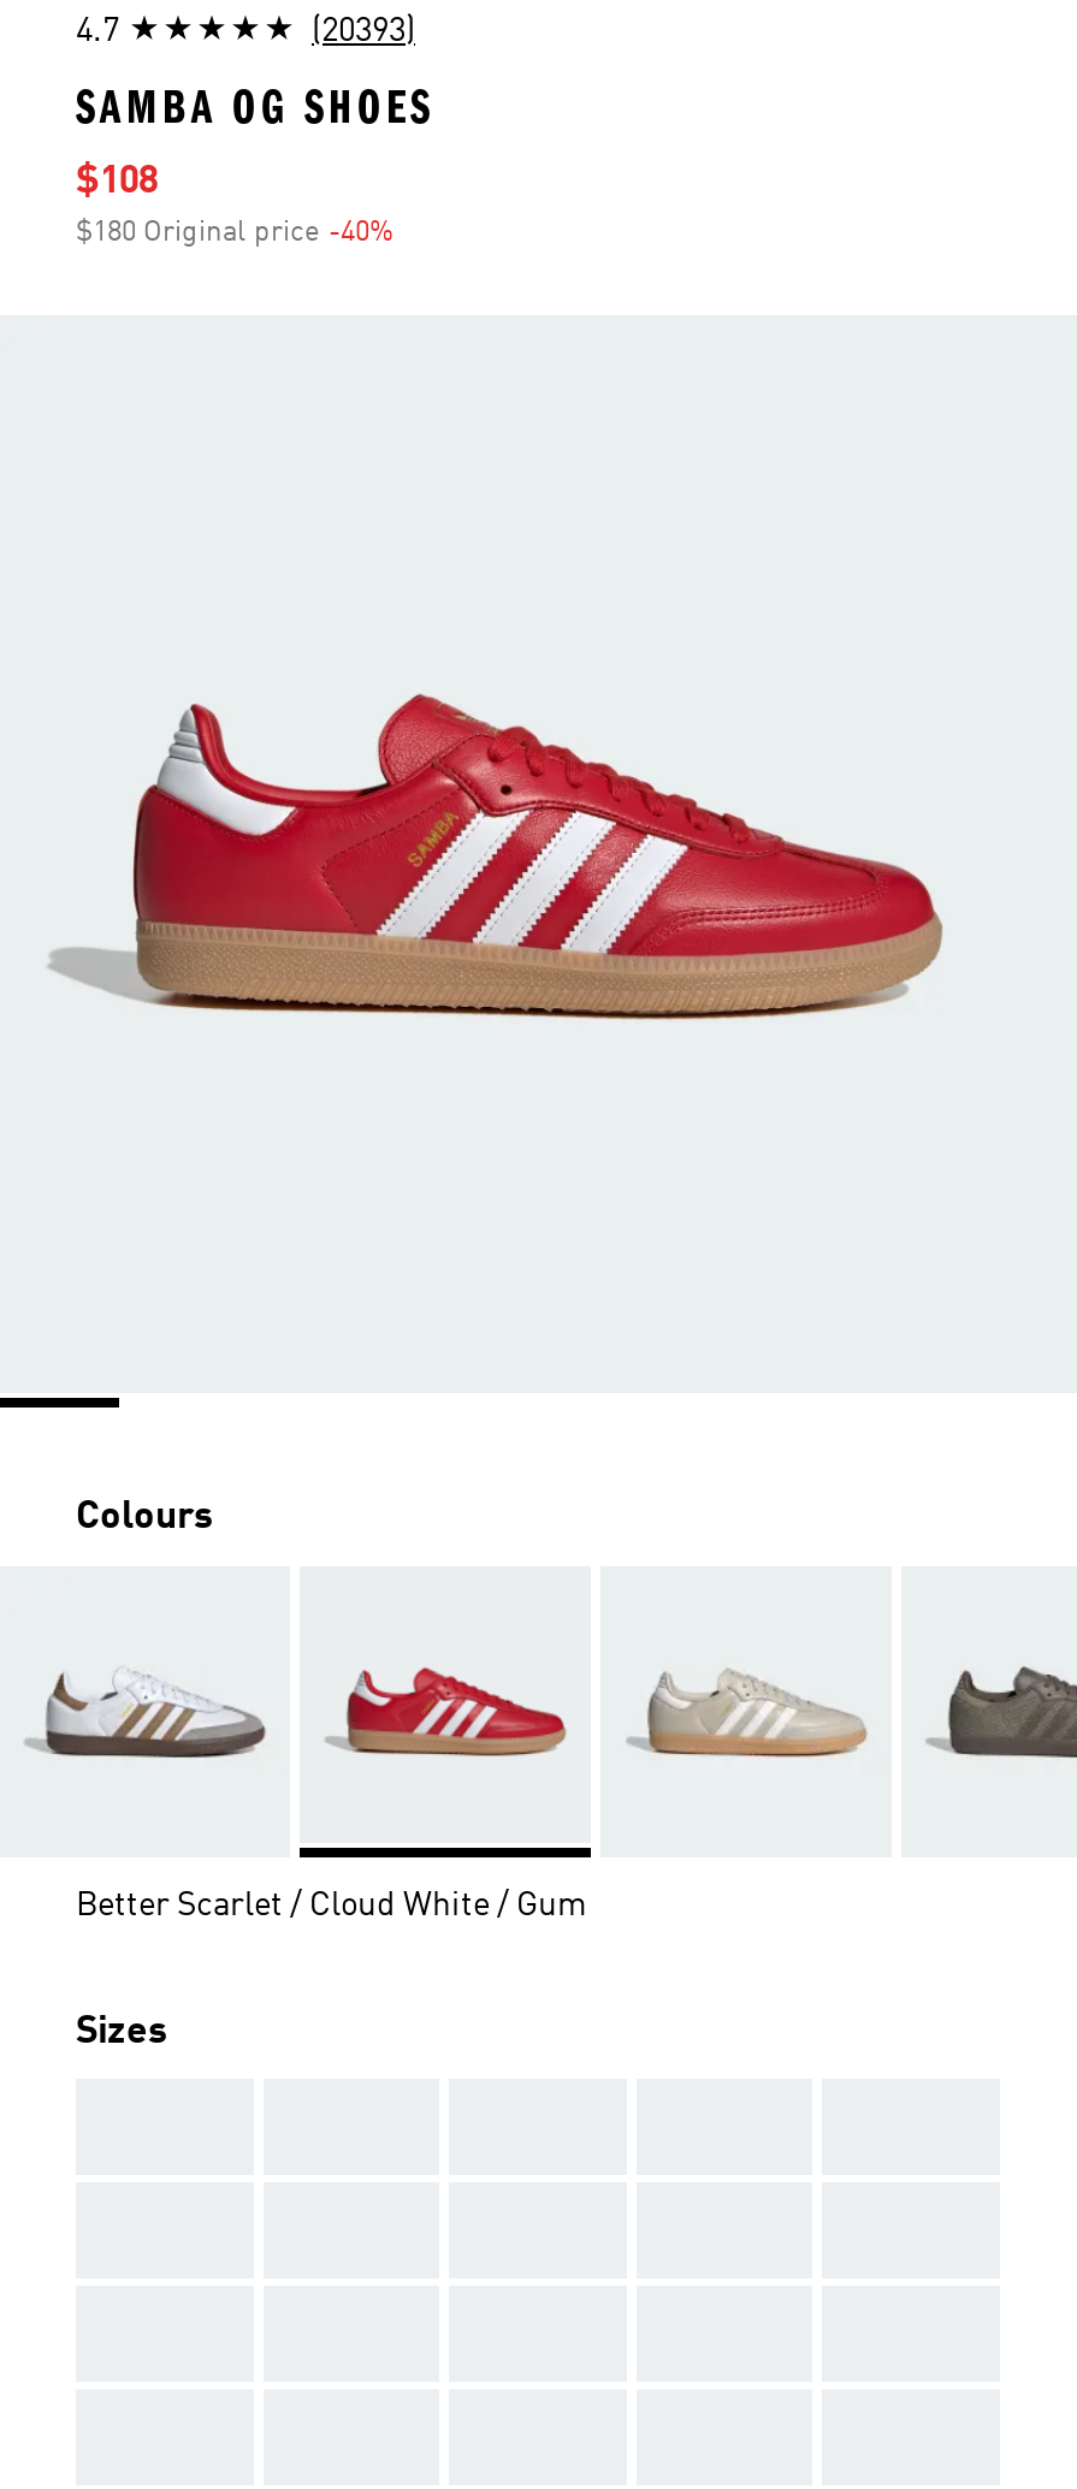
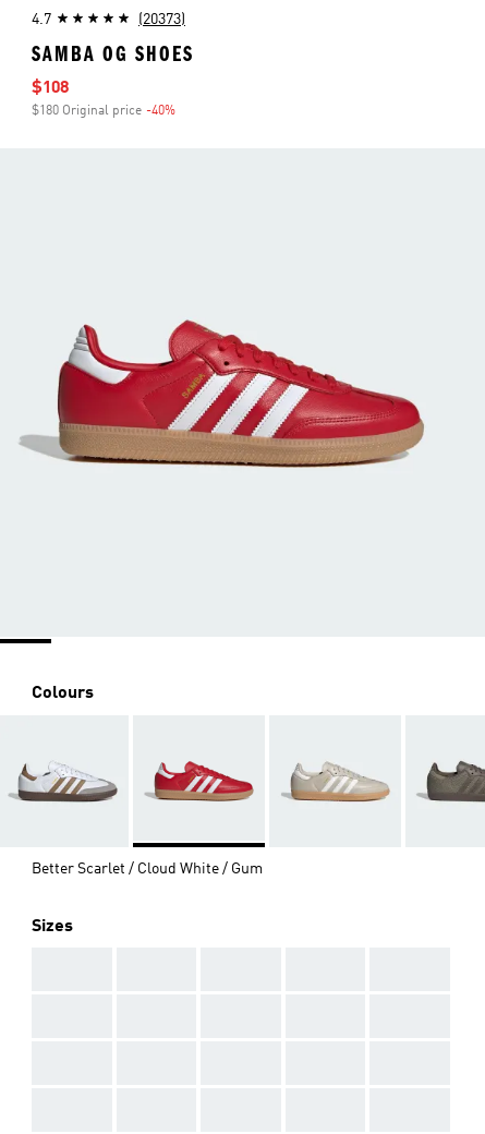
- (20393)
+ (20373)
